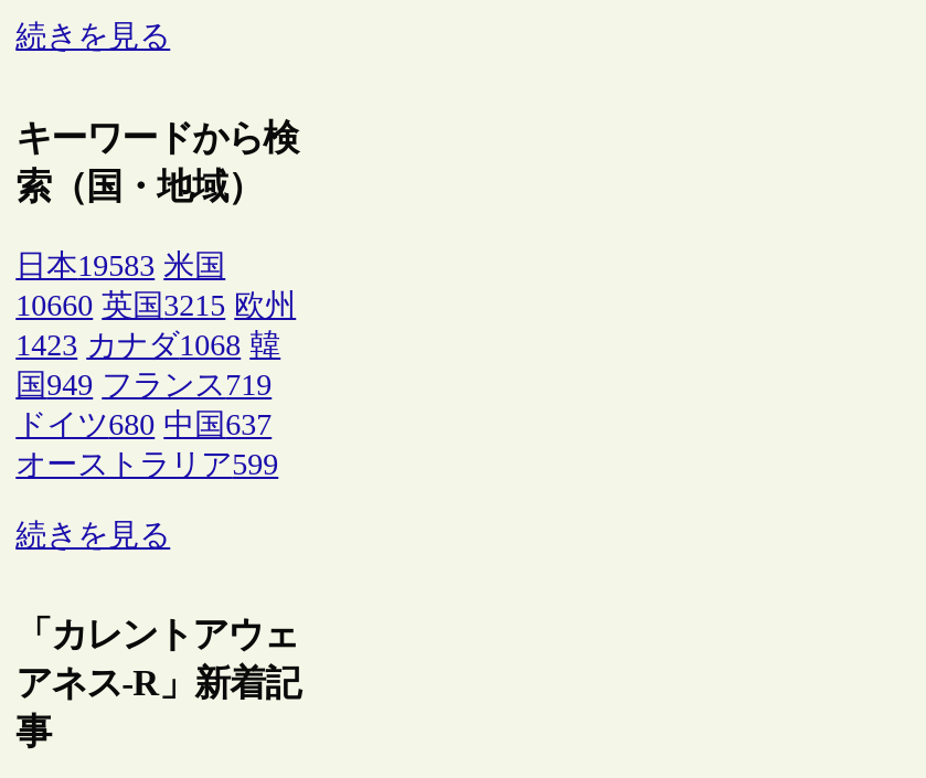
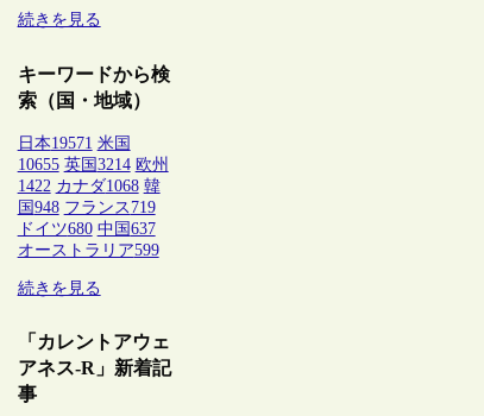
- 日本19583 米国
+ 日本19571 米国

- 10660 英国3215 欧州
+ 10655 英国3214 欧州

- 1423 カナダ1068 韓
+ 1422 カナダ1068 韓

- 国949 フランス719
+ 国948 フランス719
